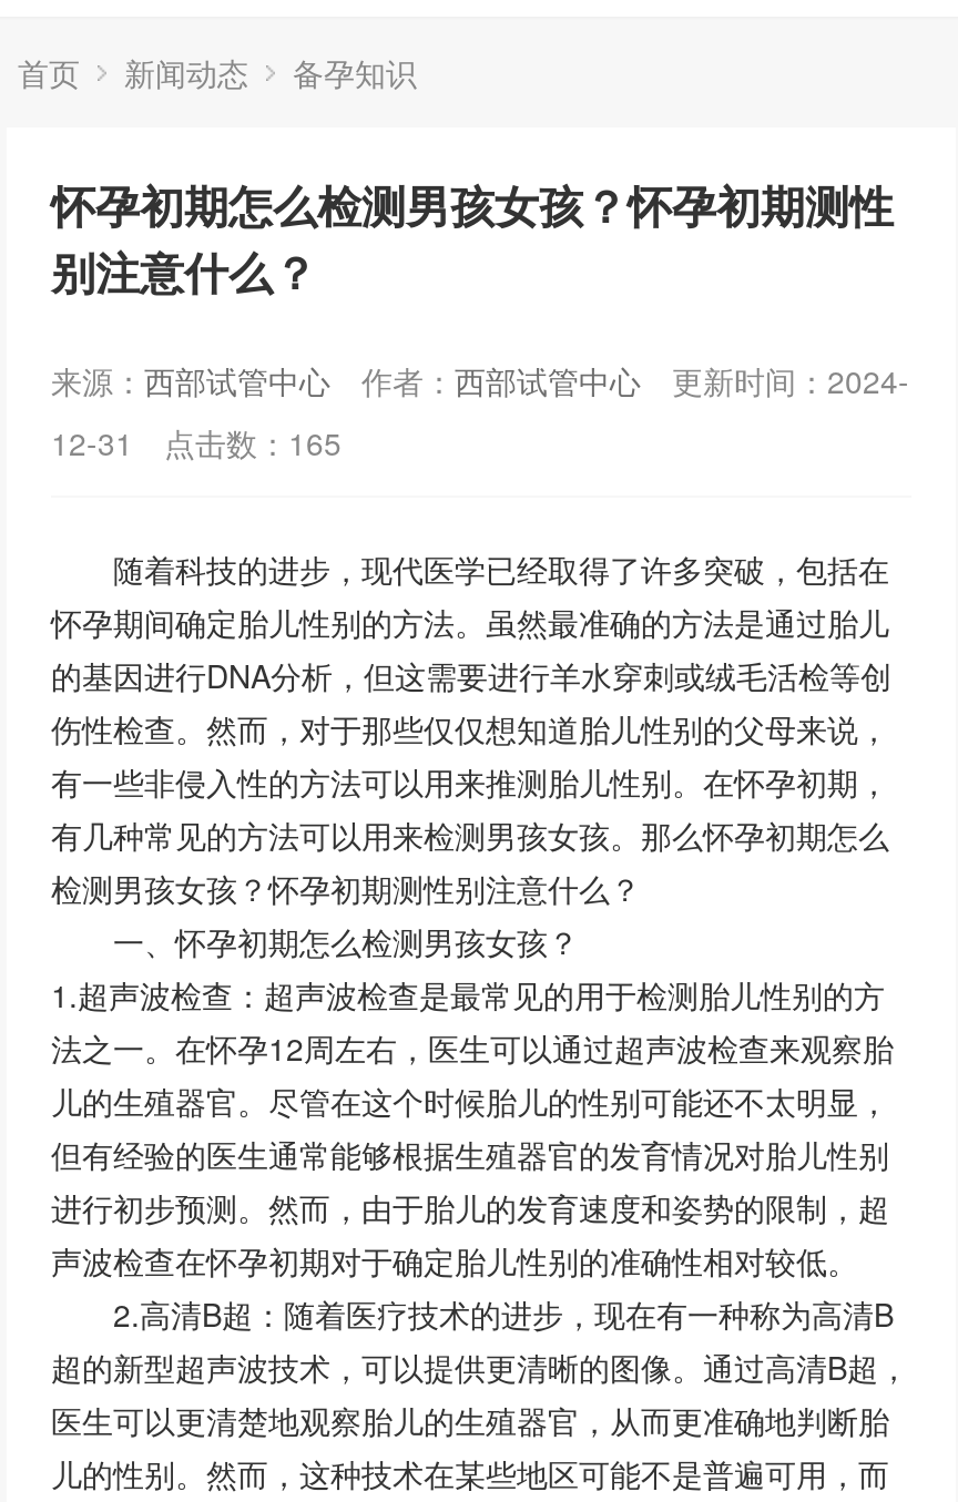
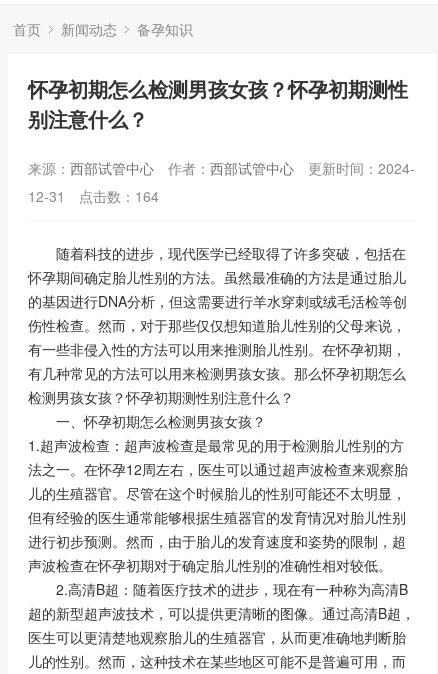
- 12-31 点击数：165
+ 12-31 点击数：164
